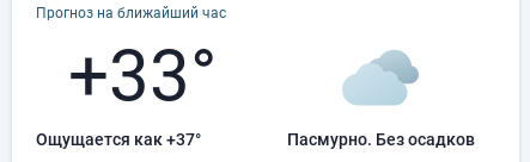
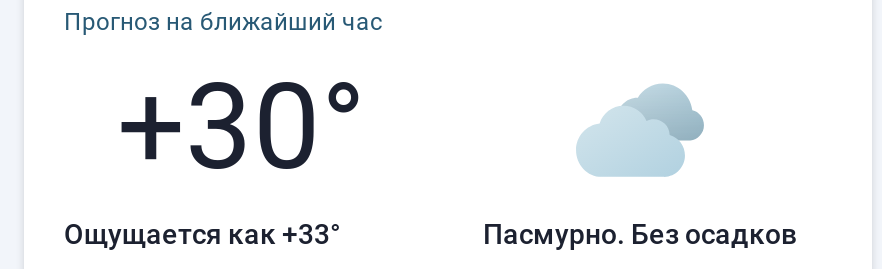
- +33°
+ +30°

- Ощущается как +37°
+ Ощущается как +33°
